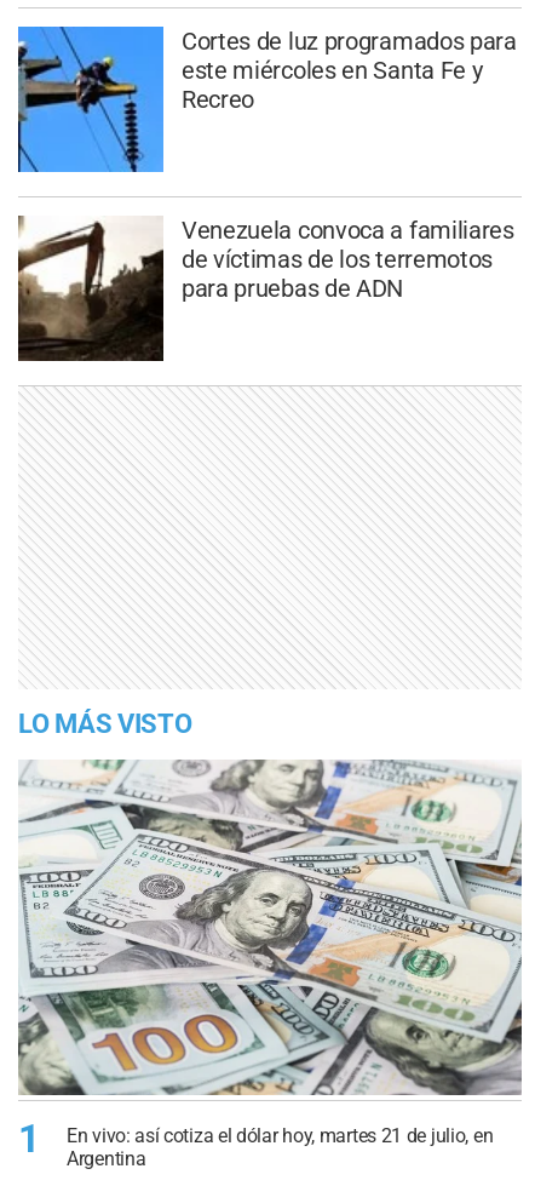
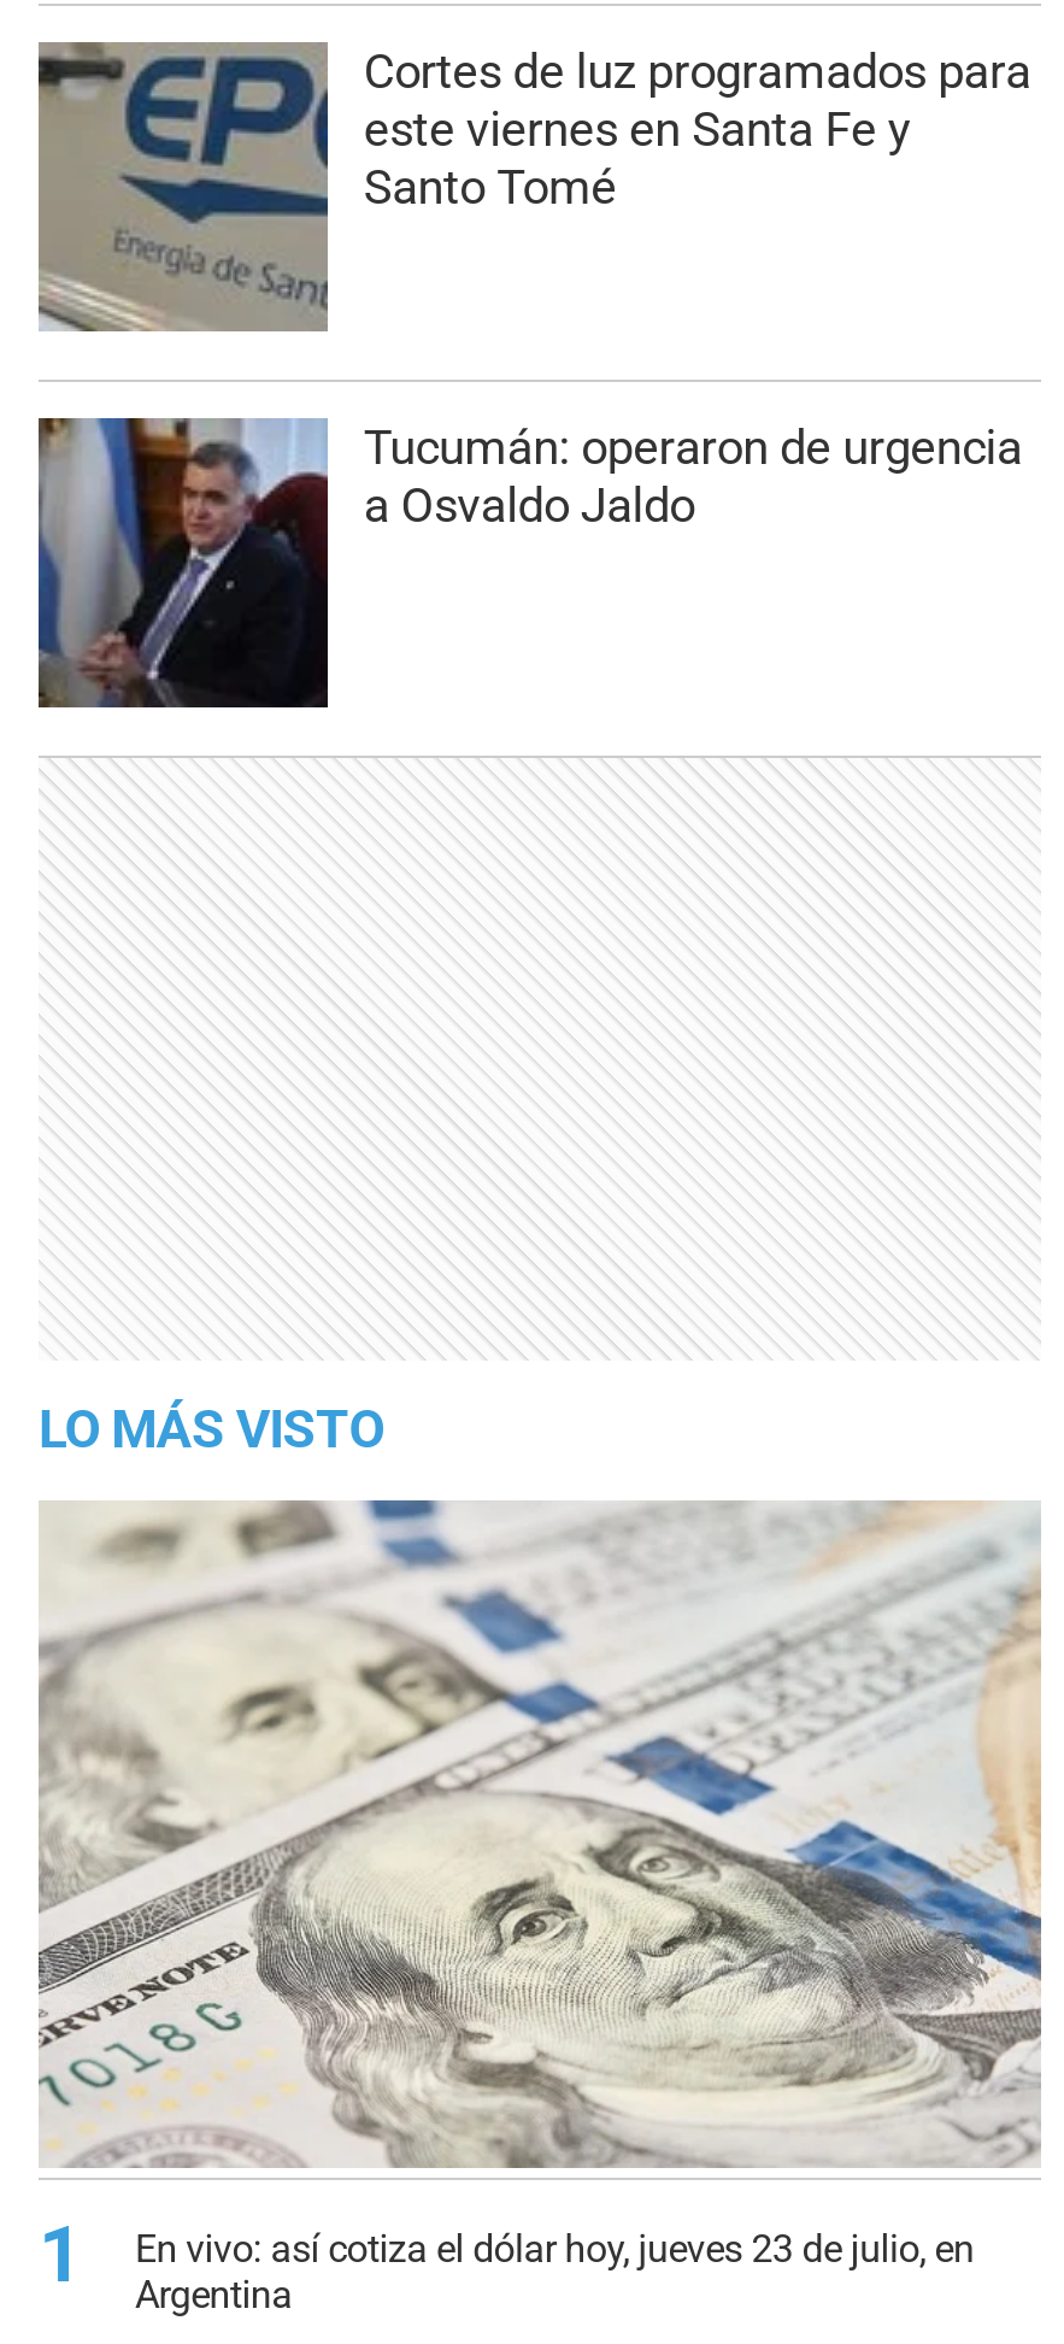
- [image]
- este miércoles en Santa Fe y
- Recreo
+ [image]
+ este viernes en Santa Fe y
+ Santo Tomé

- [image]
- Venezuela convoca a familiares
- de víctimas de los terremotos
- para pruebas de ADN
+ [image]
+ Tucumán: operaron de urgencia
+ a Osvaldo Jaldo

- [image]
- En vivo: así cotiza el dólar hoy, martes 21 de julio, en
+ [image]
+ En vivo: así cotiza el dólar hoy, jueves 23 de julio, en
